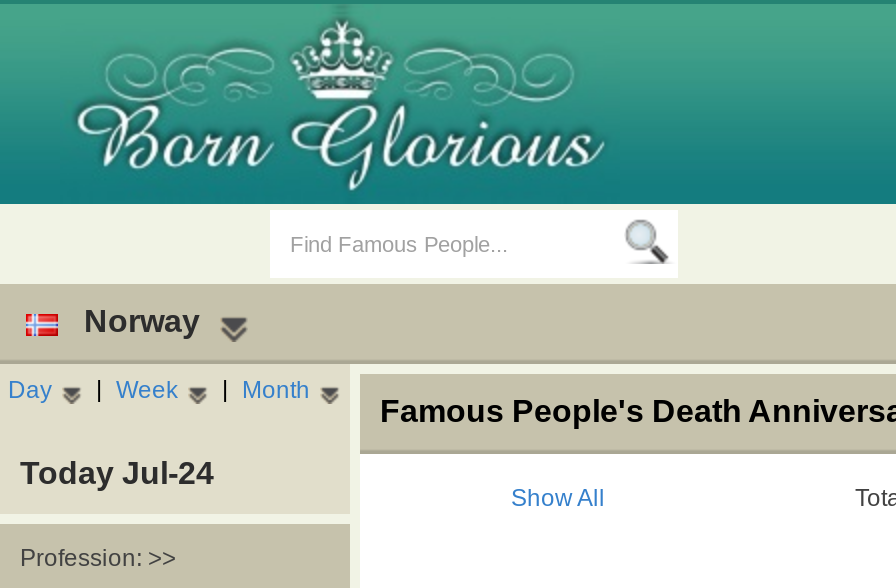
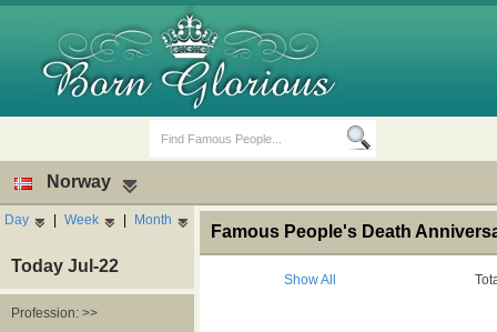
- Today Jul-24
+ Today Jul-22
